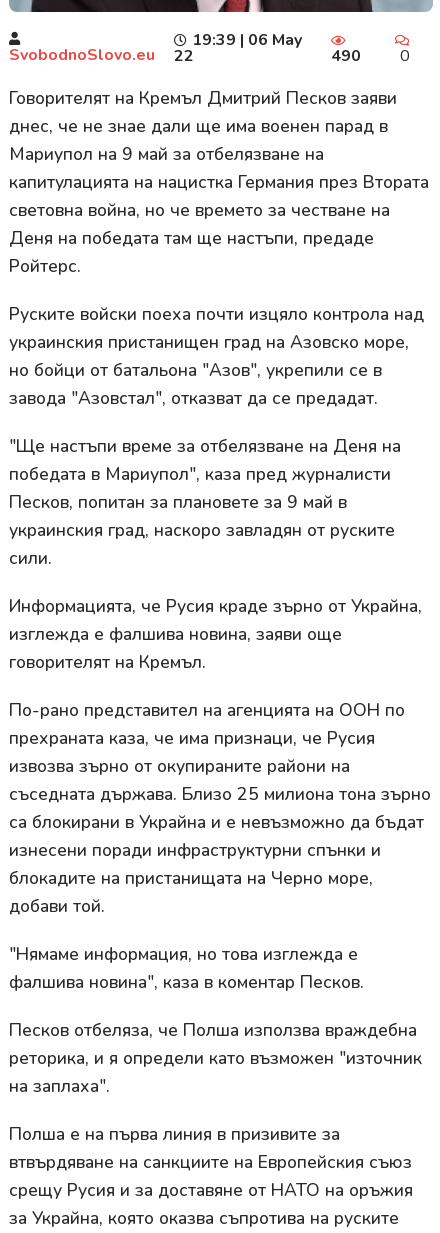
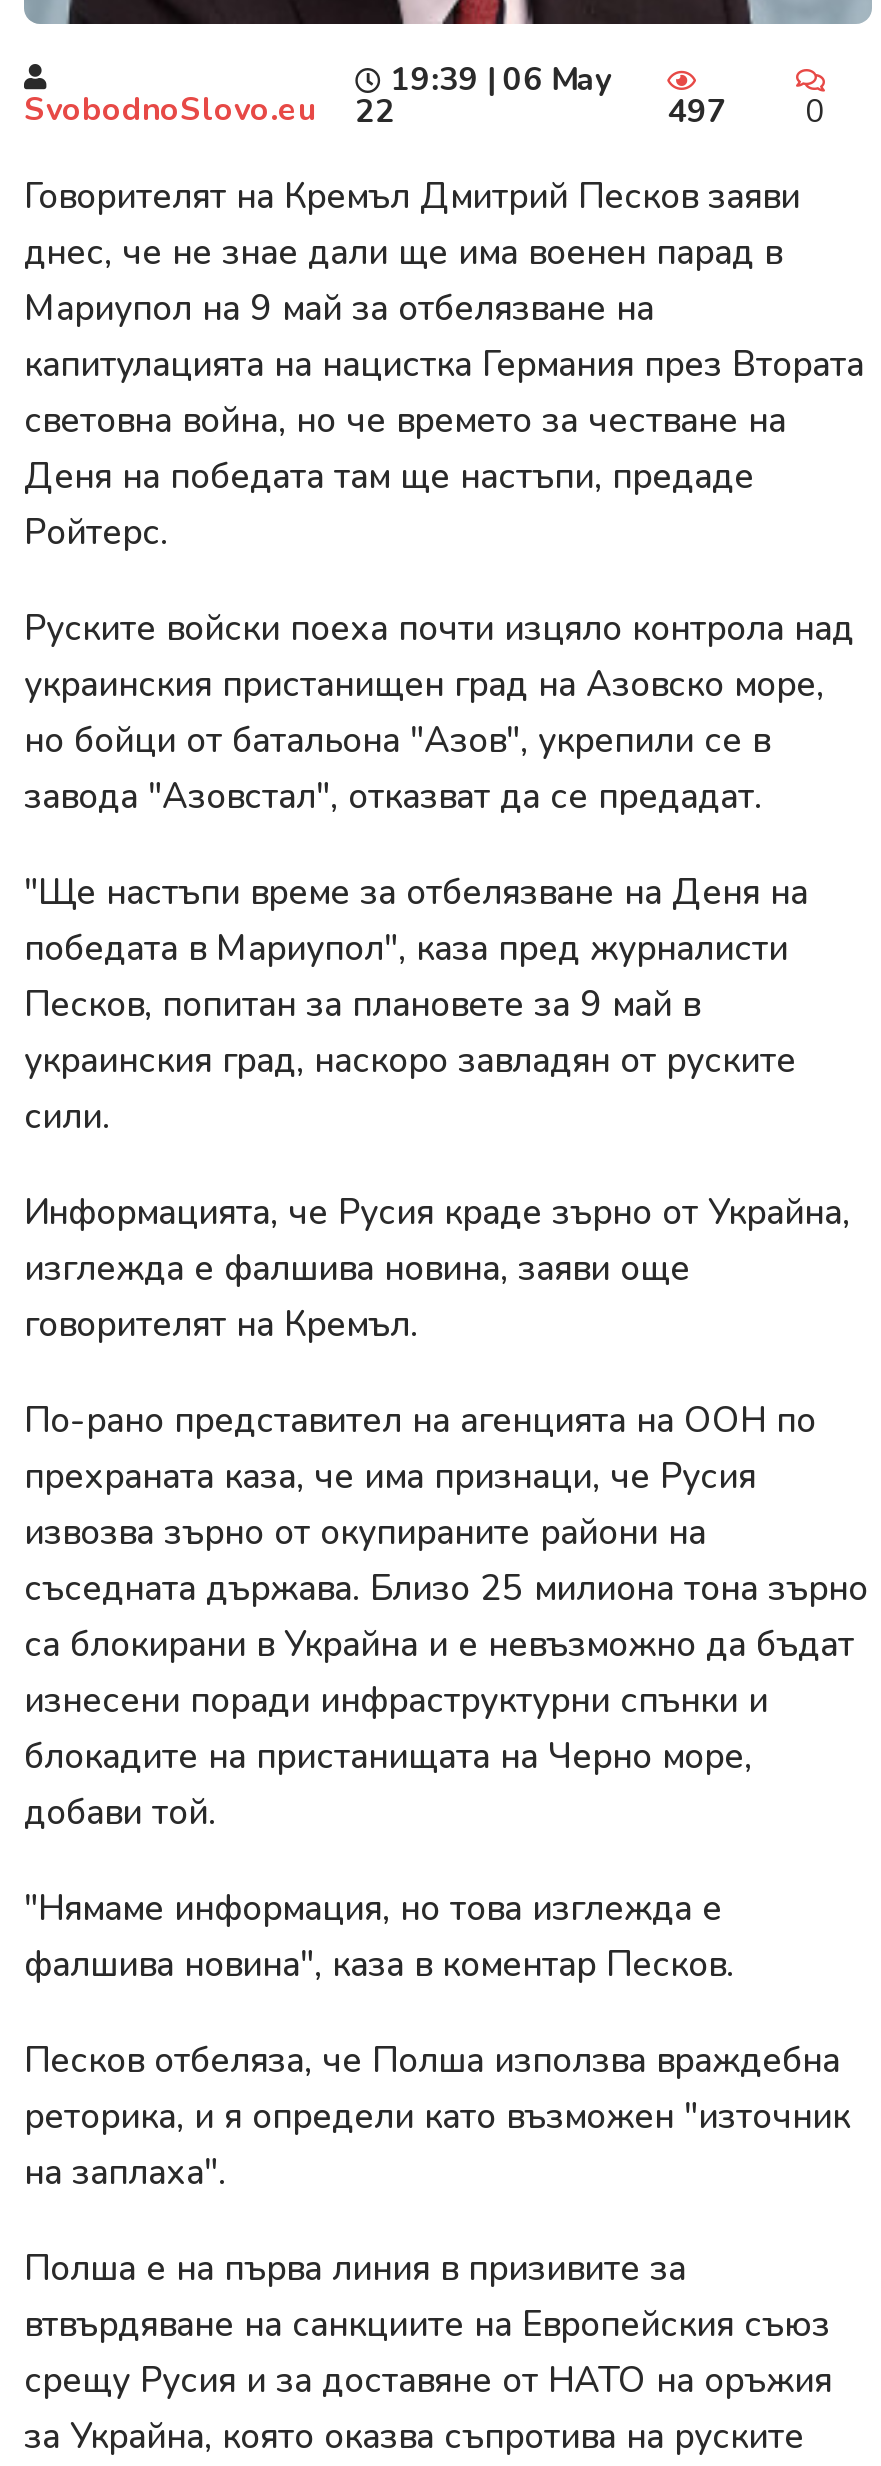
- 490 0
+ 497 0
